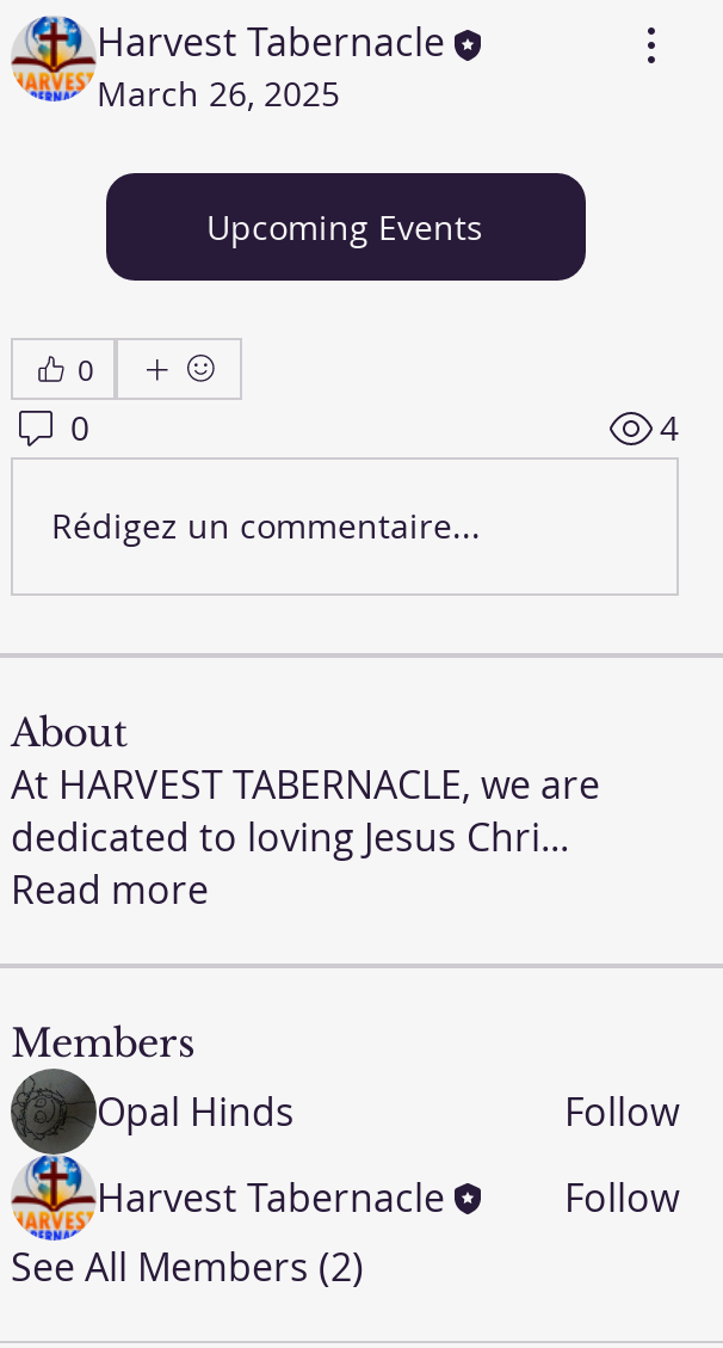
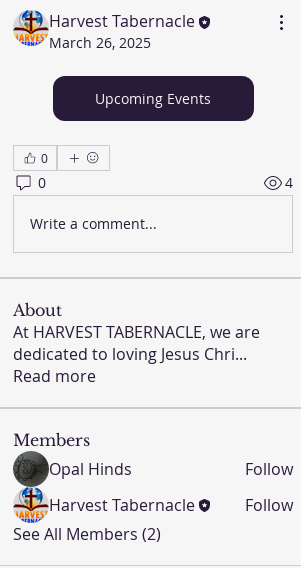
- Rédigez un commentaire...
+ Write a comment...
